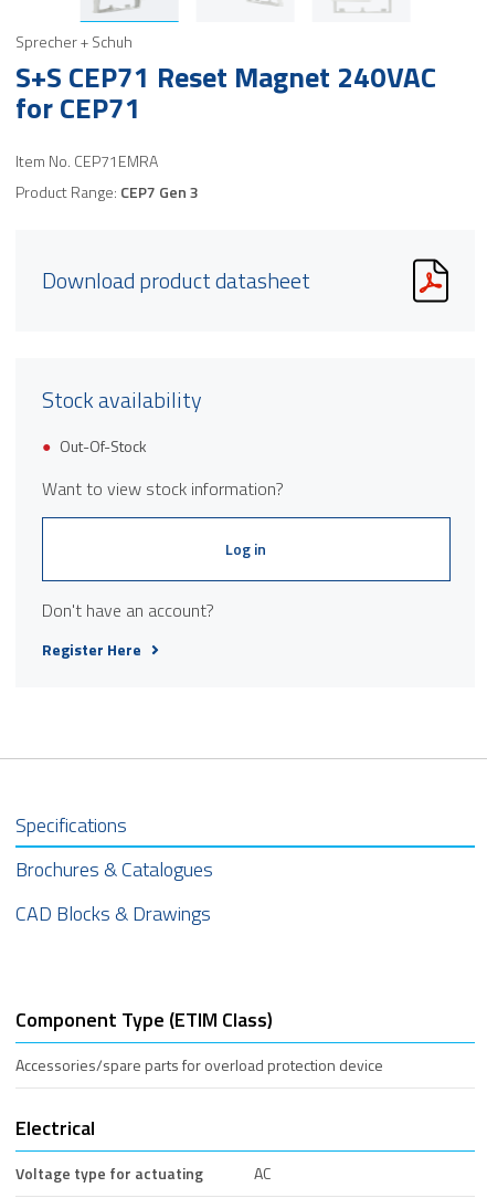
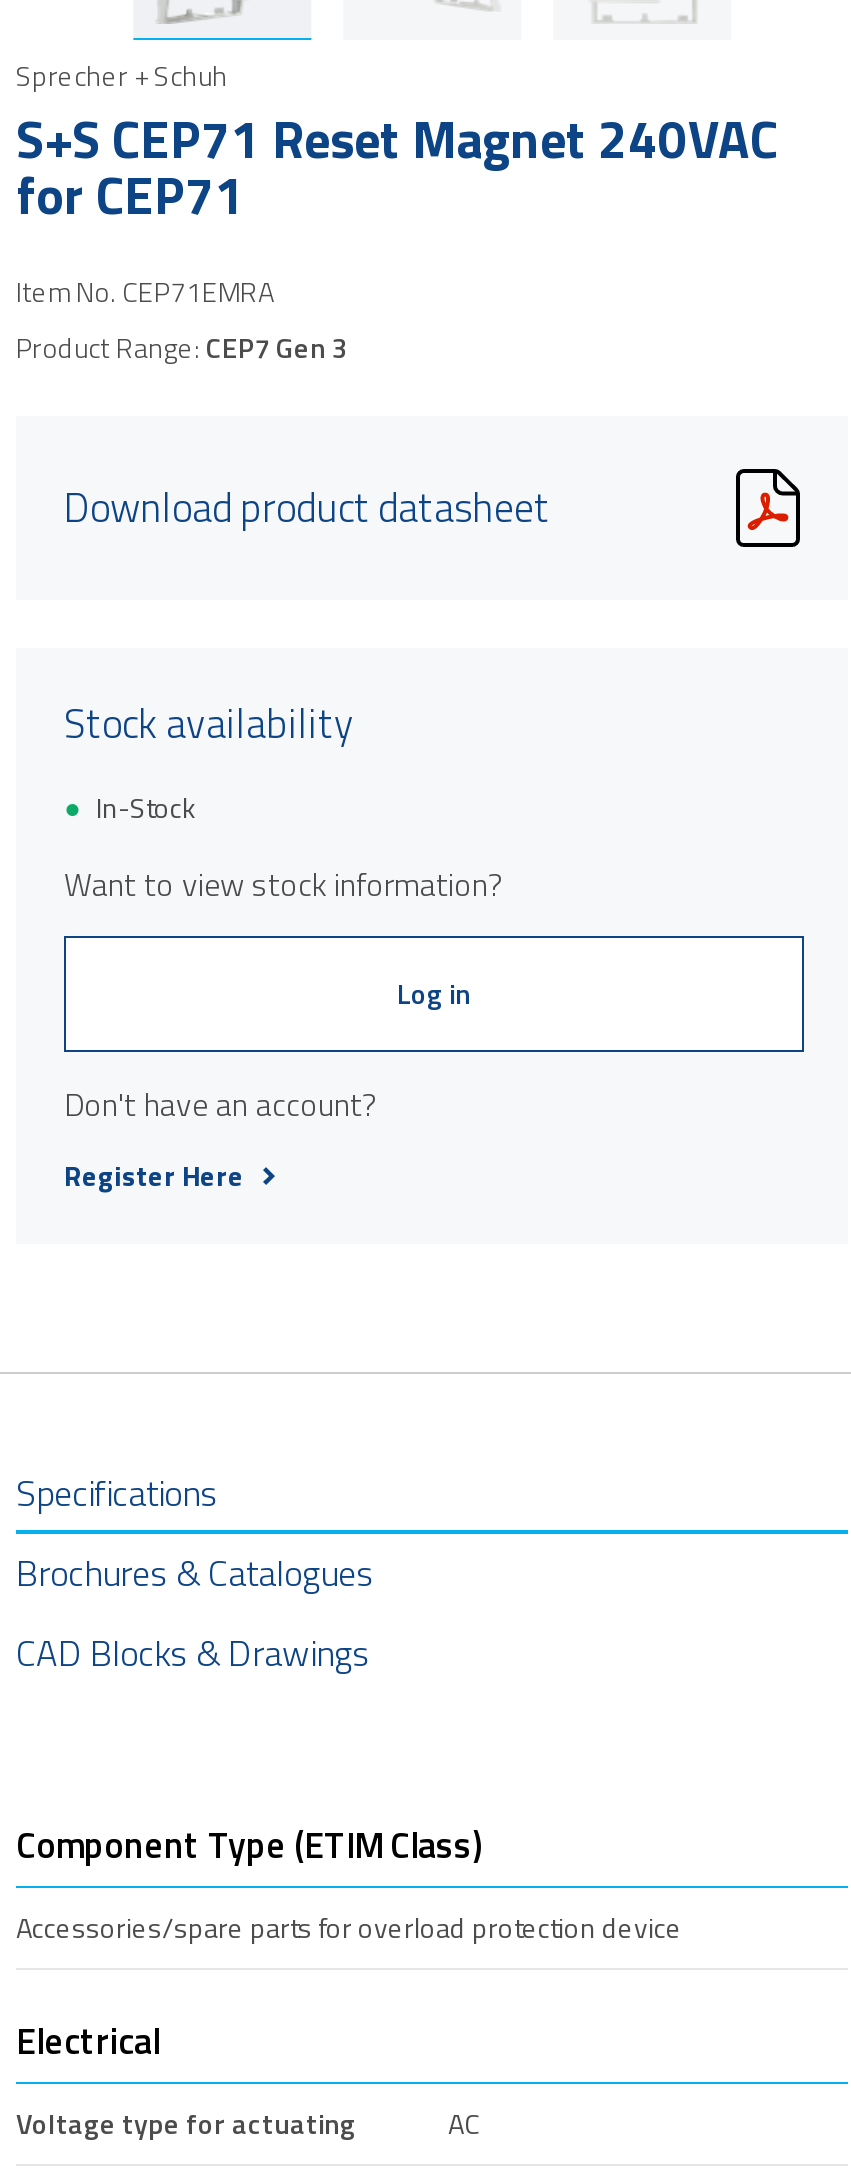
- Out-Of-Stock
+ In-Stock
